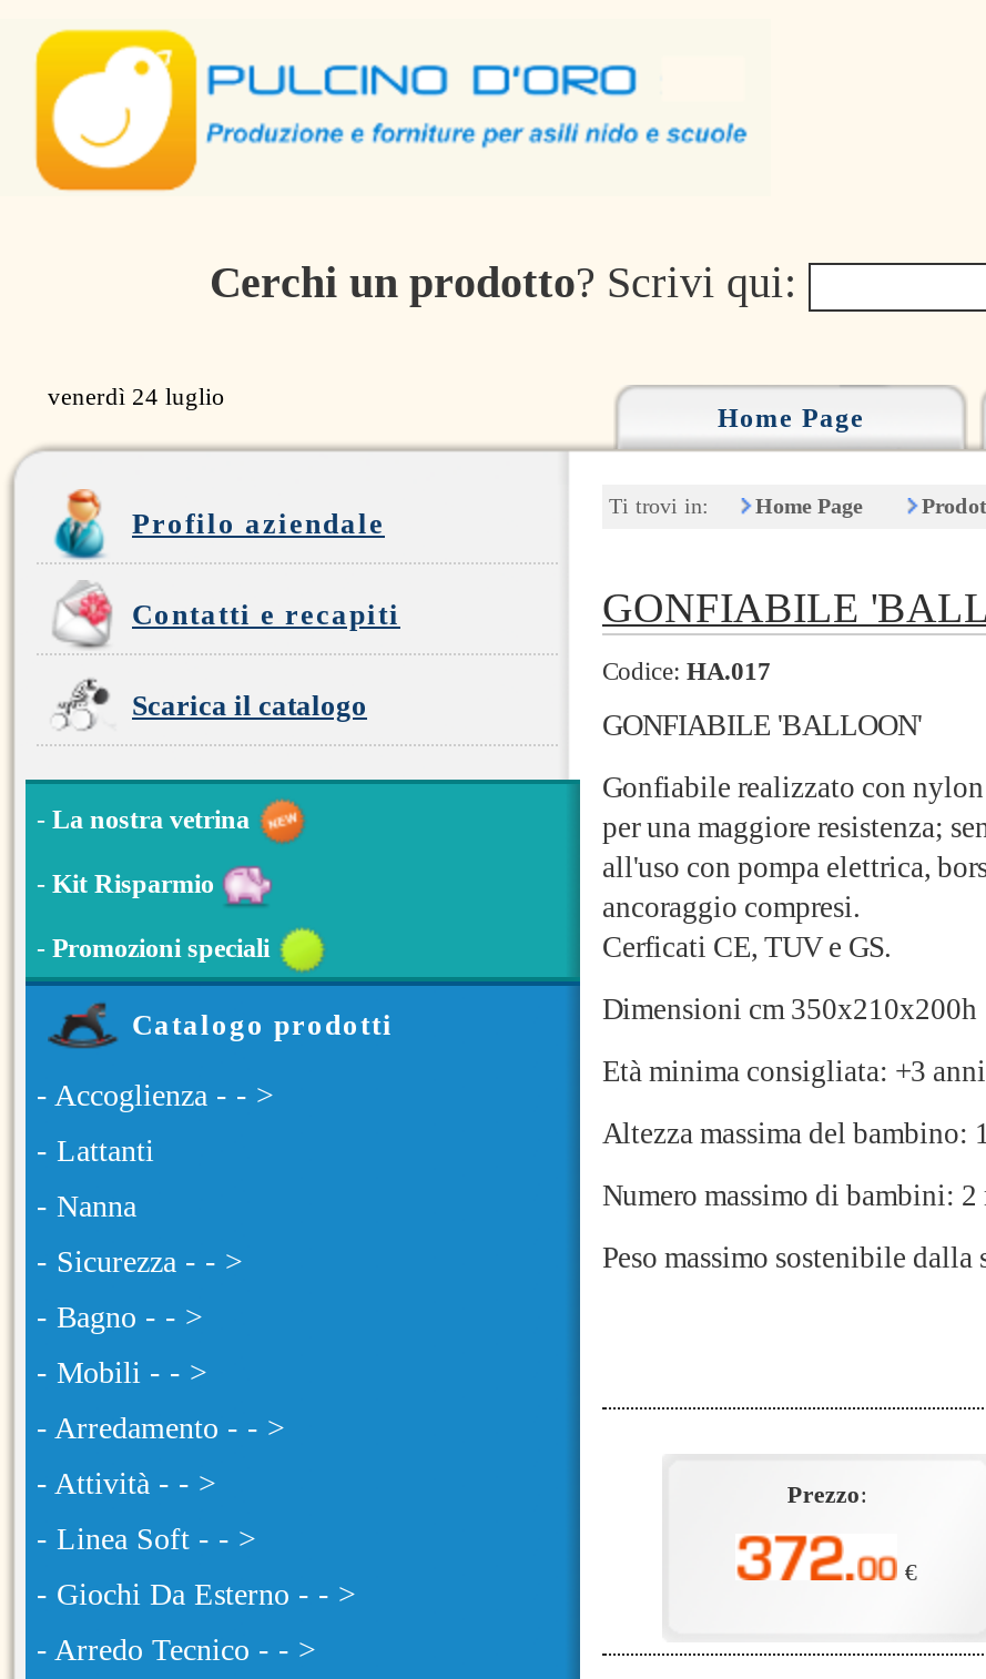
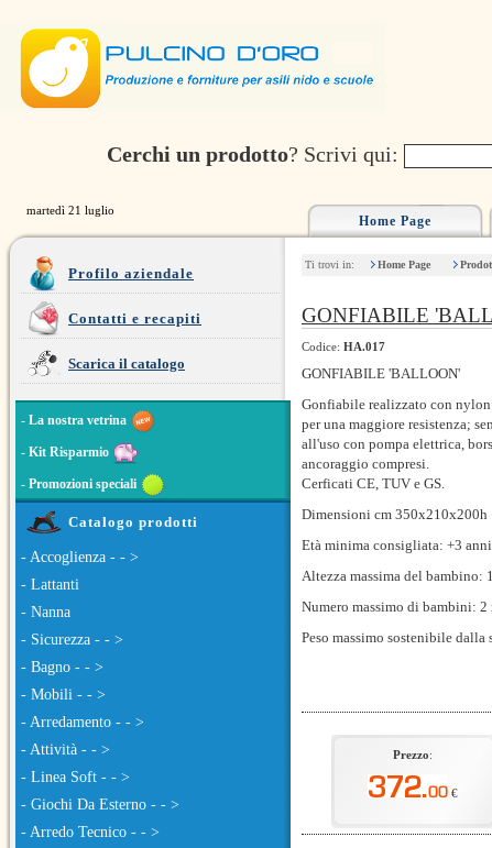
- venerdì 24 luglio
+ martedì 21 luglio
